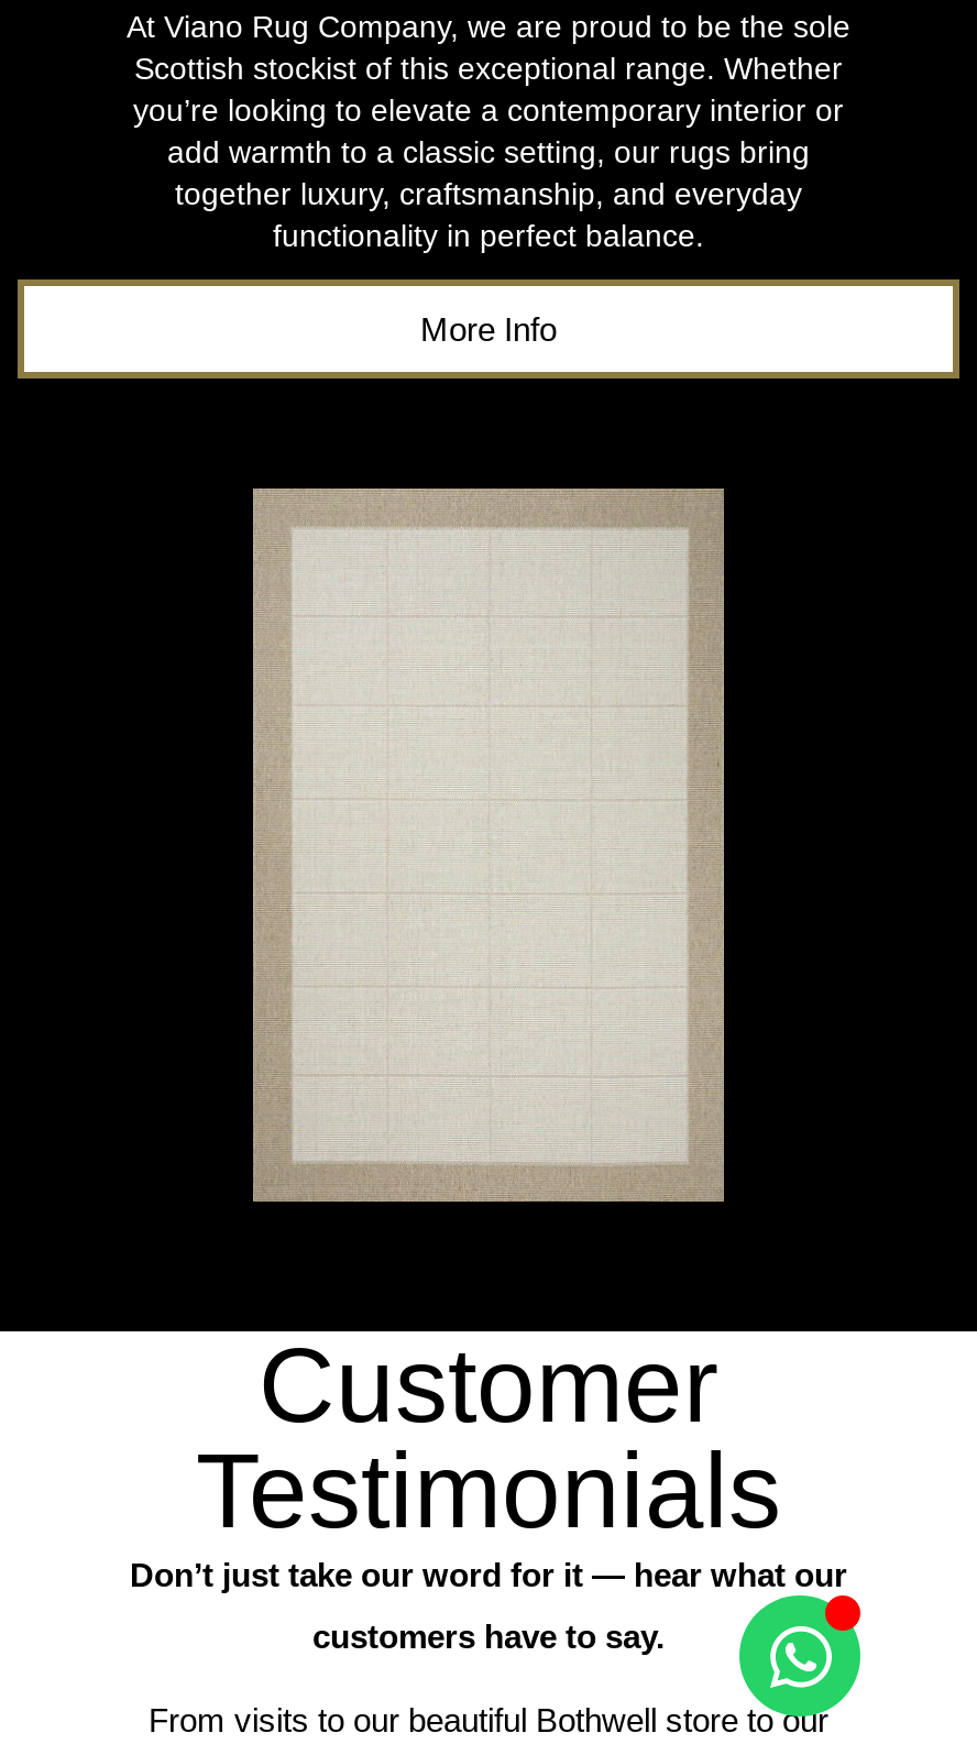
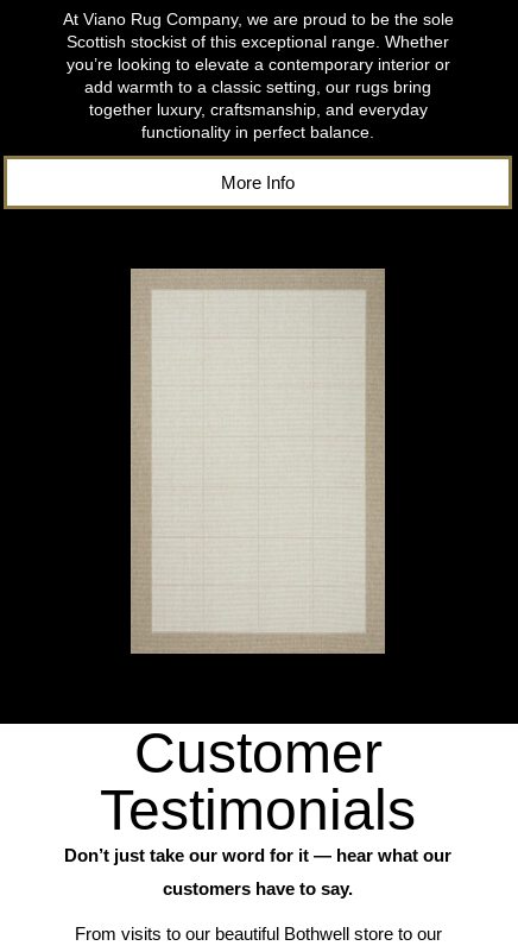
- [image]
